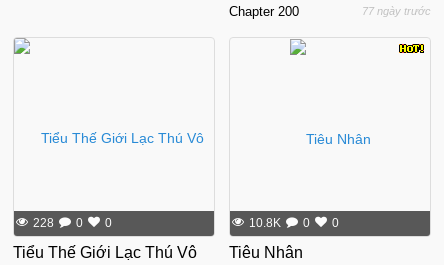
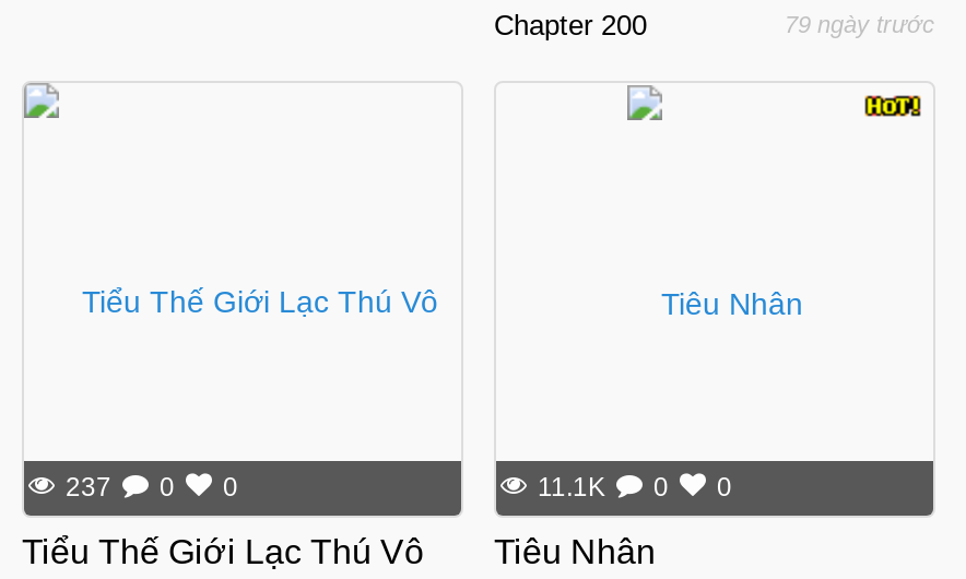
- 77 ngày trước
+ 79 ngày trước

- 228 0 0
+ 237 0 0

- 10.8K 0 0
+ 11.1K 0 0
